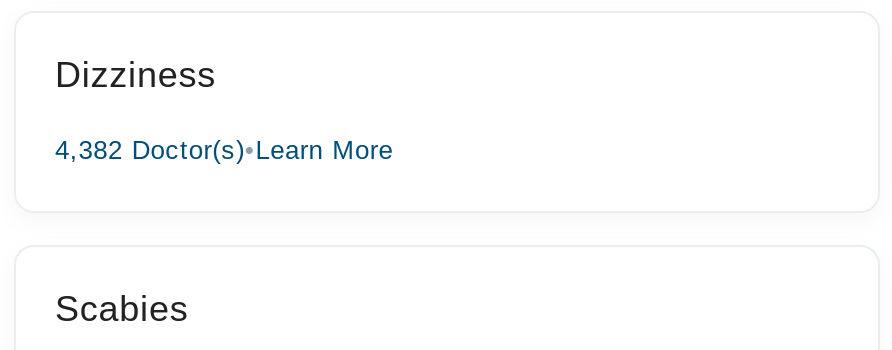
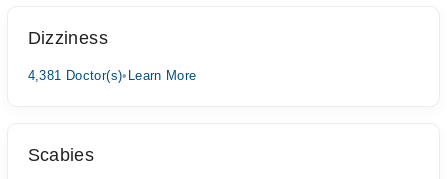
- 4,382 Doctor(s)•Learn More
+ 4,381 Doctor(s)•Learn More
